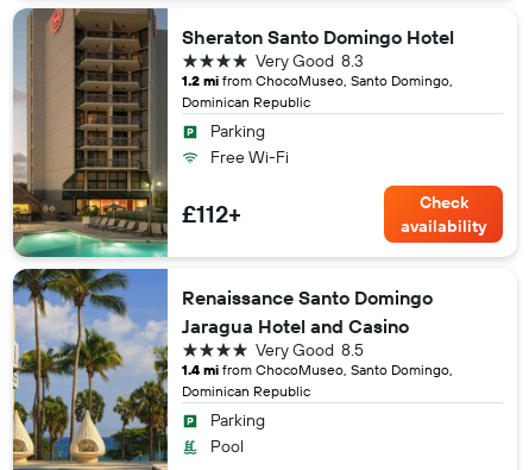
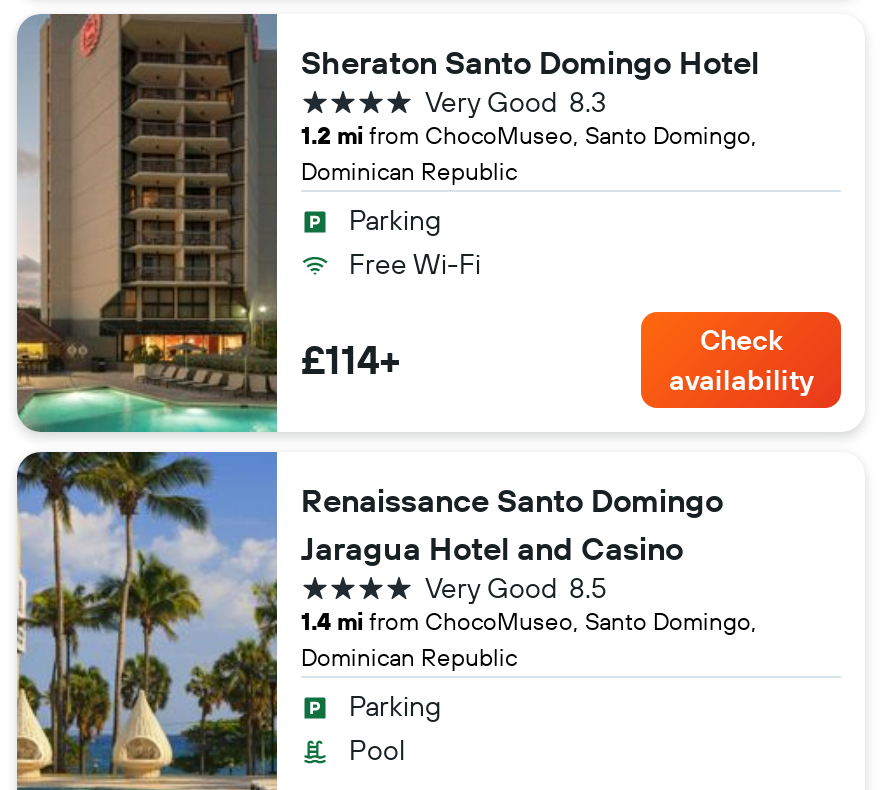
- £112+
+ £114+
